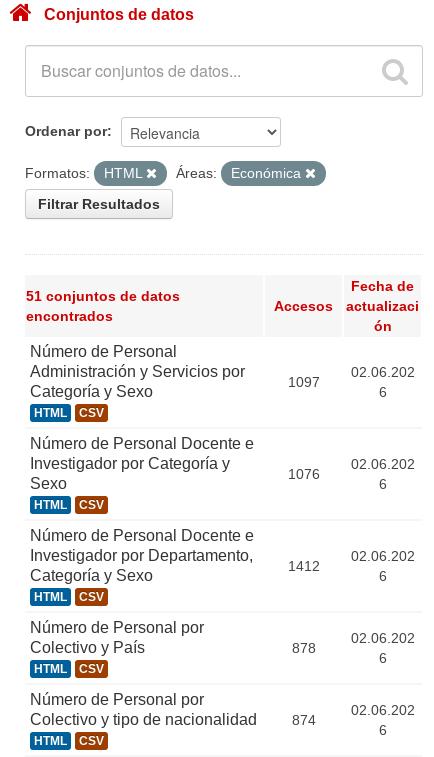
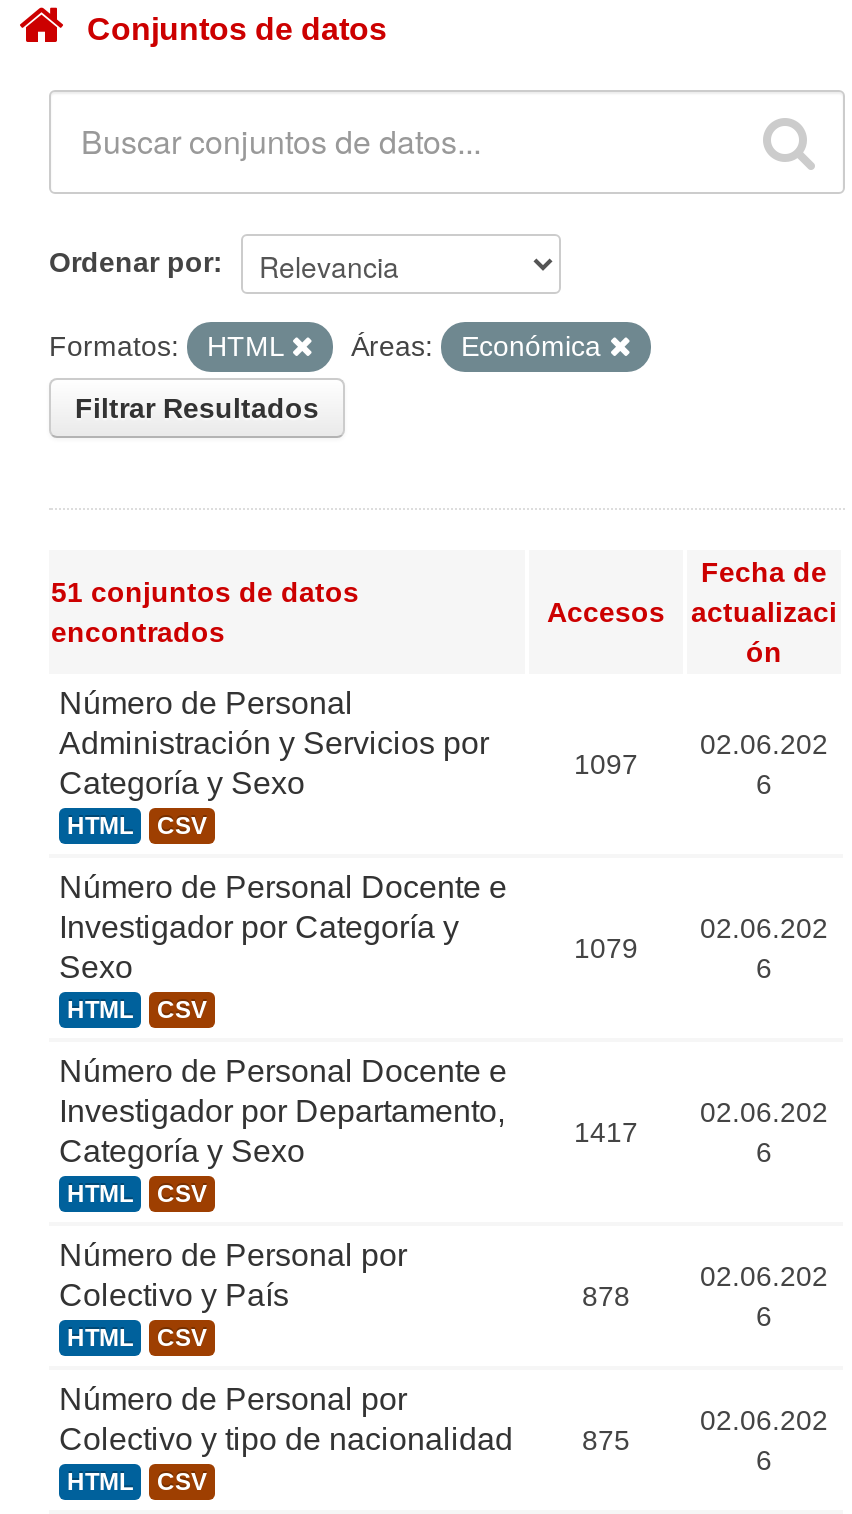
- 1076
+ 1079

- 1412
+ 1417

- 874
+ 875
